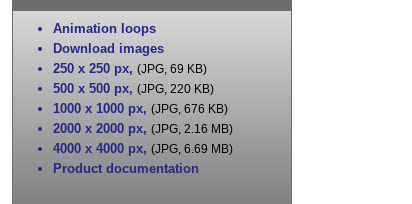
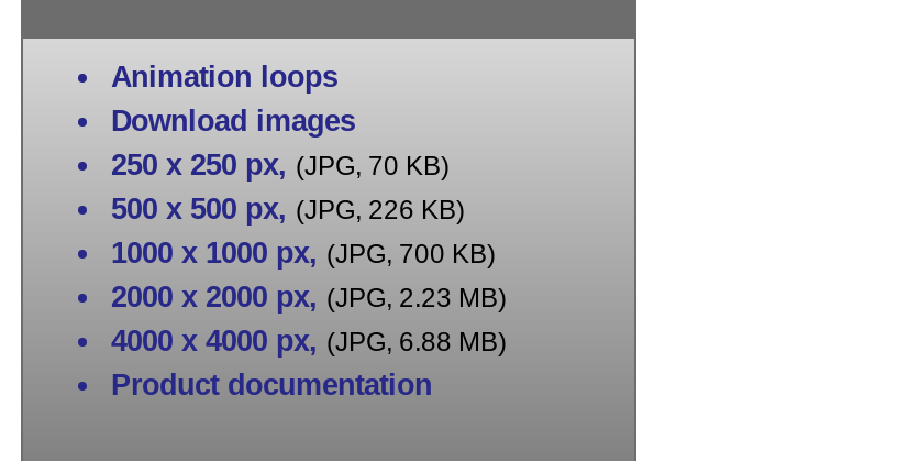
- 250 x 250 px, (JPG, 69 KB)
+ 250 x 250 px, (JPG, 70 KB)

- 500 x 500 px, (JPG, 220 KB)
+ 500 x 500 px, (JPG, 226 KB)

- 1000 x 1000 px, (JPG, 676 KB)
+ 1000 x 1000 px, (JPG, 700 KB)

- 2000 x 2000 px, (JPG, 2.16 MB)
+ 2000 x 2000 px, (JPG, 2.23 MB)

- 4000 x 4000 px, (JPG, 6.69 MB)
+ 4000 x 4000 px, (JPG, 6.88 MB)
